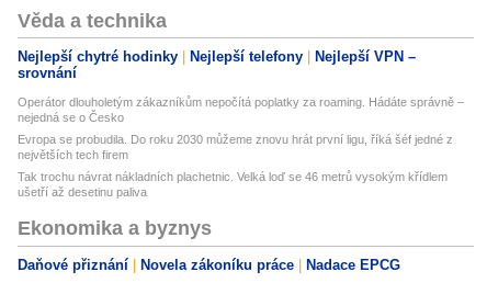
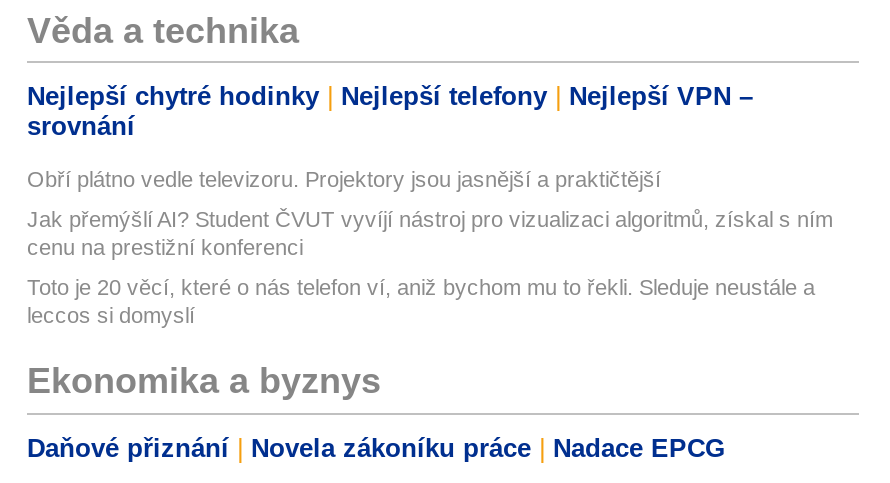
- Operátor dlouholetým zákazníkům nepočítá poplatky za roaming. Hádáte správně –
- nejedná se o Česko
+ Obří plátno vedle televizoru. Projektory jsou jasnější a praktičtější

- Evropa se probudila. Do roku 2030 můžeme znovu hrát první ligu, říká šéf jedné z
- největších tech firem
+ Jak přemýšlí AI? Student ČVUT vyvíjí nástroj pro vizualizaci algoritmů, získal s ním
+ cenu na prestižní konferenci

- Tak trochu návrat nákladních plachetnic. Velká loď se 46 metrů vysokým křídlem
- ušetří až desetinu paliva
+ Toto je 20 věcí, které o nás telefon ví, aniž bychom mu to řekli. Sleduje neustále a
+ leccos si domyslí
